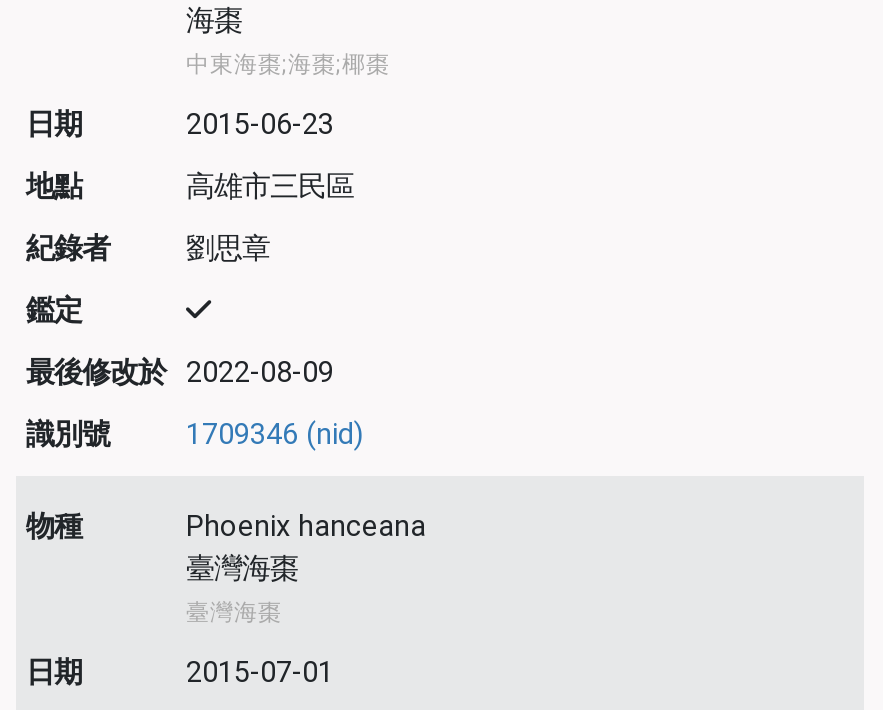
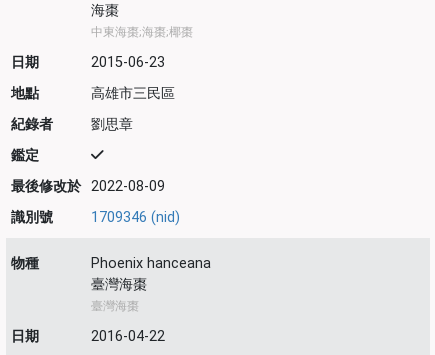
- 2015-07-01
+ 2016-04-22
